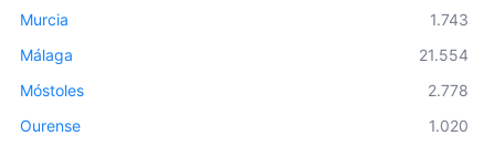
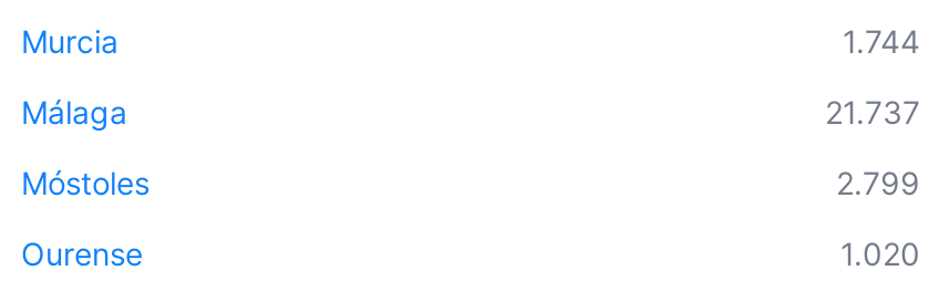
- 1.743
+ 1.744

- 21.554
+ 21.737

- 2.778
+ 2.799
